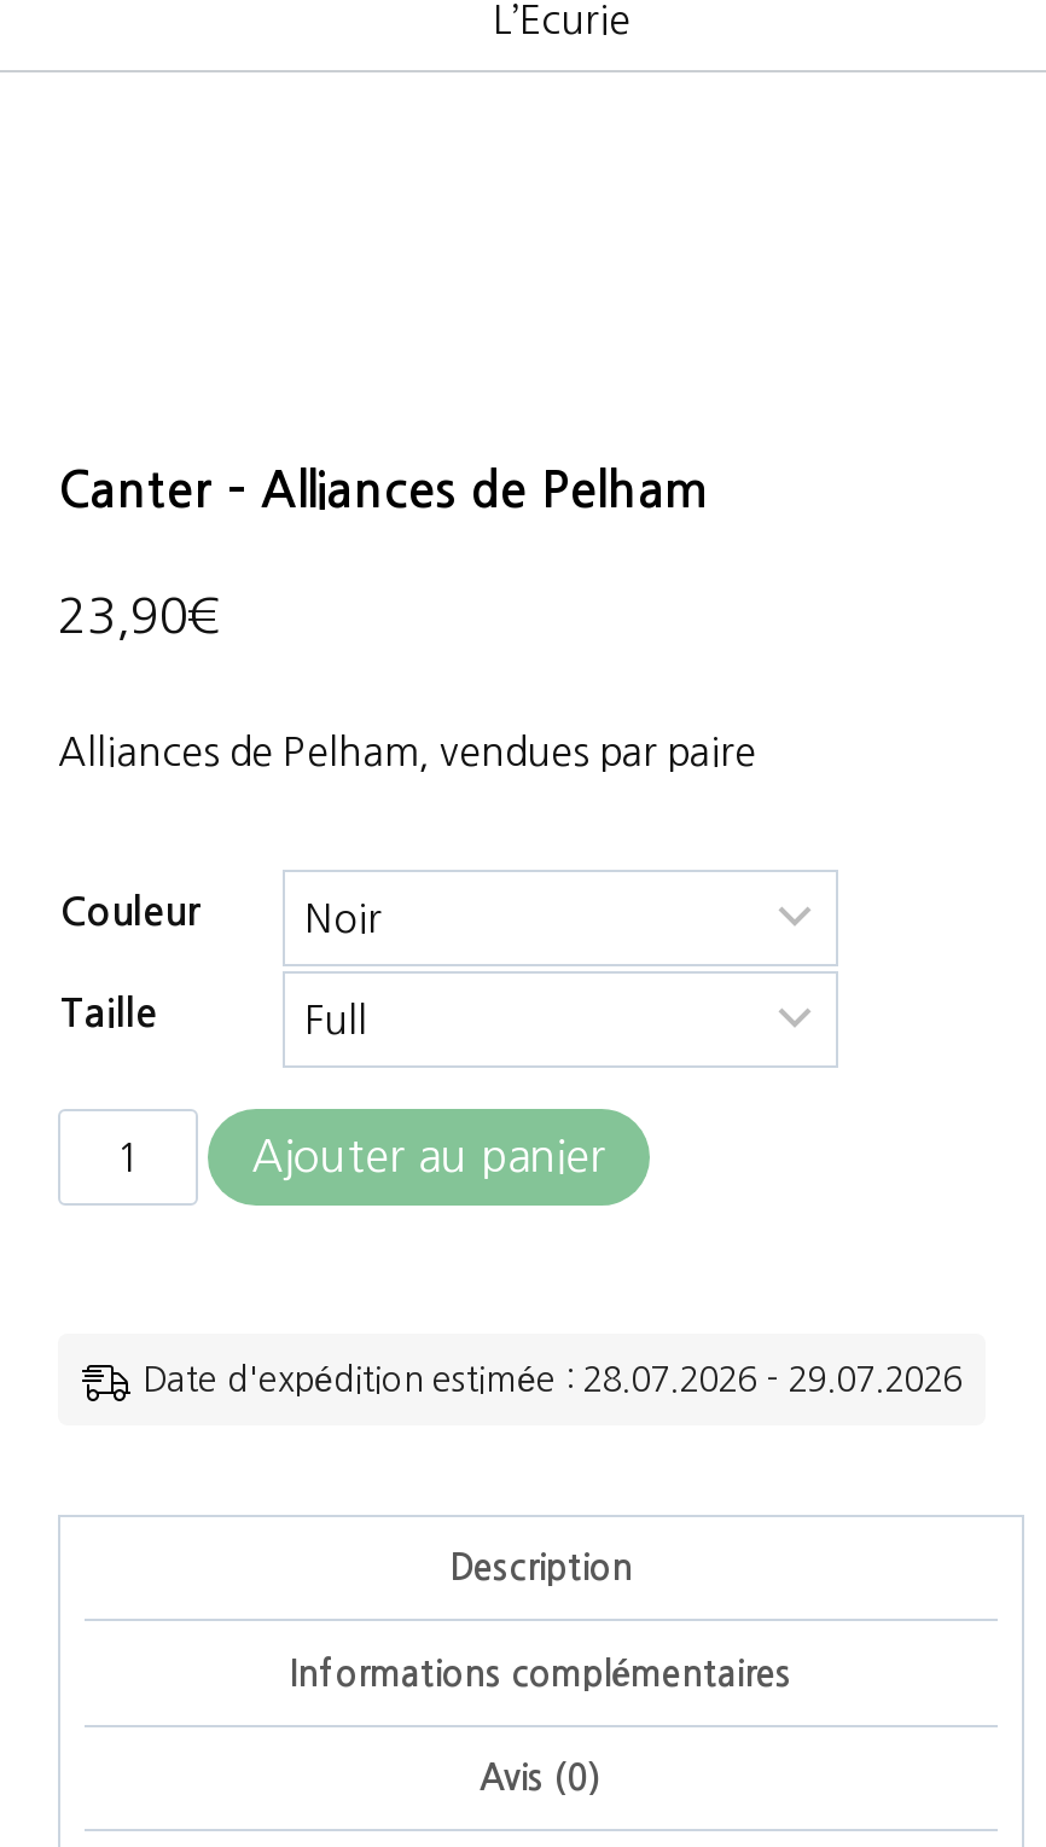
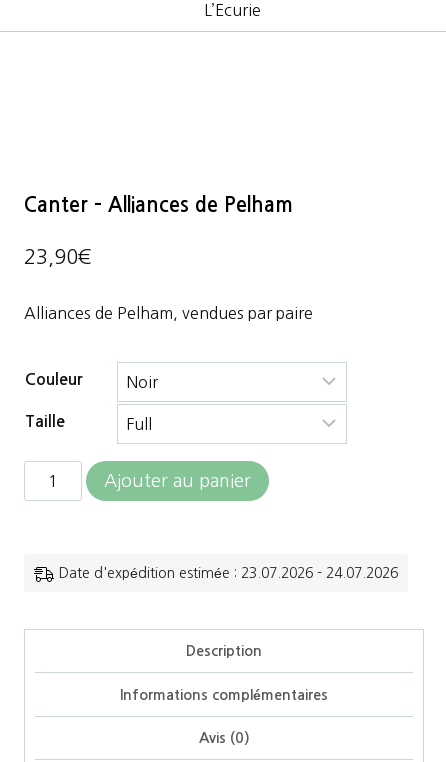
- Date d'expédition estimée : 28.07.2026 - 29.07.2026
+ Date d'expédition estimée : 23.07.2026 - 24.07.2026
